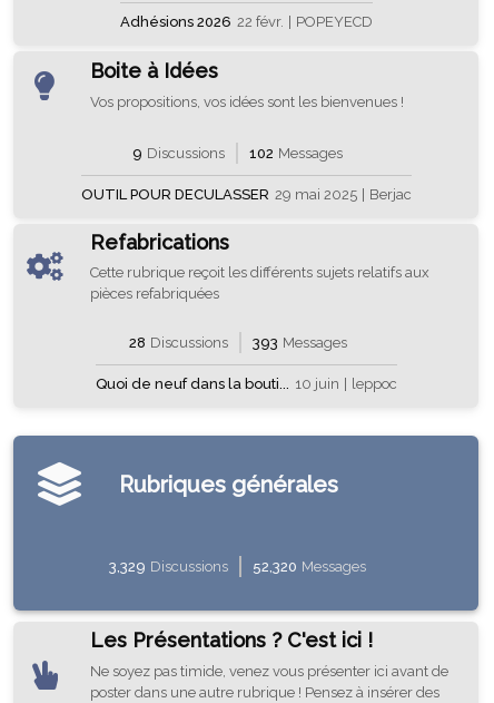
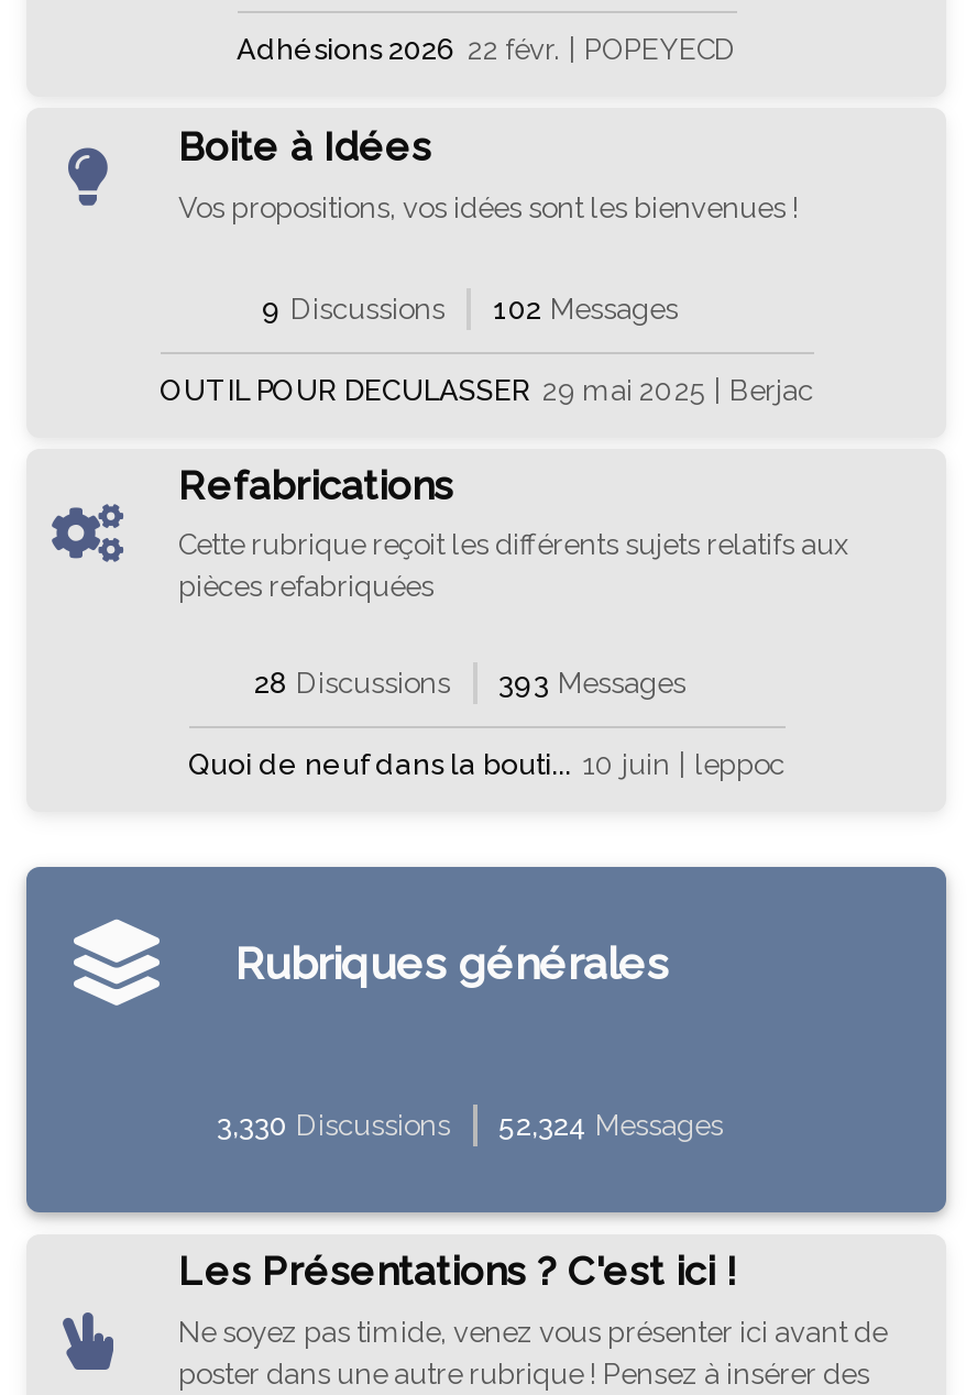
- 3,329 Discussions
+ 3,330 Discussions

- 52,320 Messages
+ 52,324 Messages
